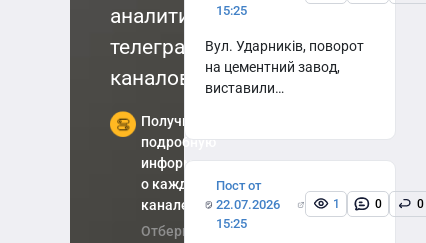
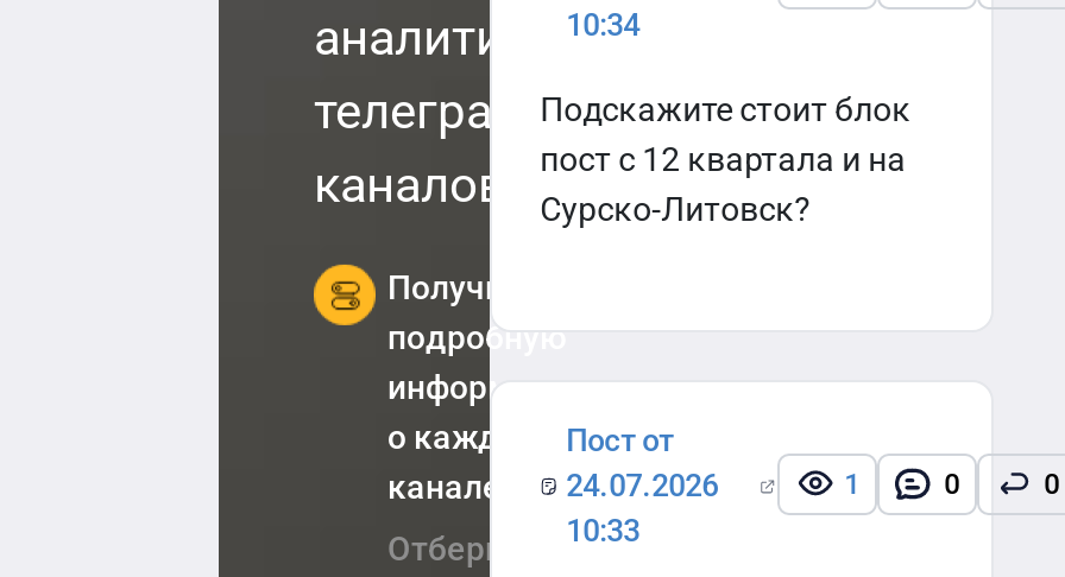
- 15:25
+ 10:34

- Вул. Ударників, поворот
- на цементний завод,
- виставили…
+ Подскажите стоит блок
+ пост с 12 квартала и на
+ Сурско-Литовск?

- канале 22.07.2026
+ канале 24.07.2026

- 15:25
+ 10:33
